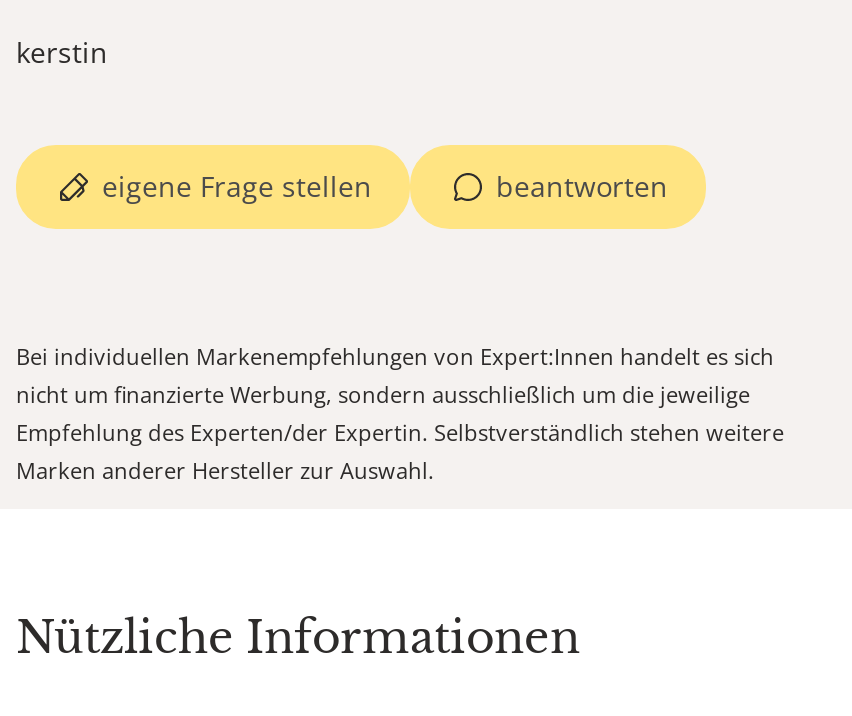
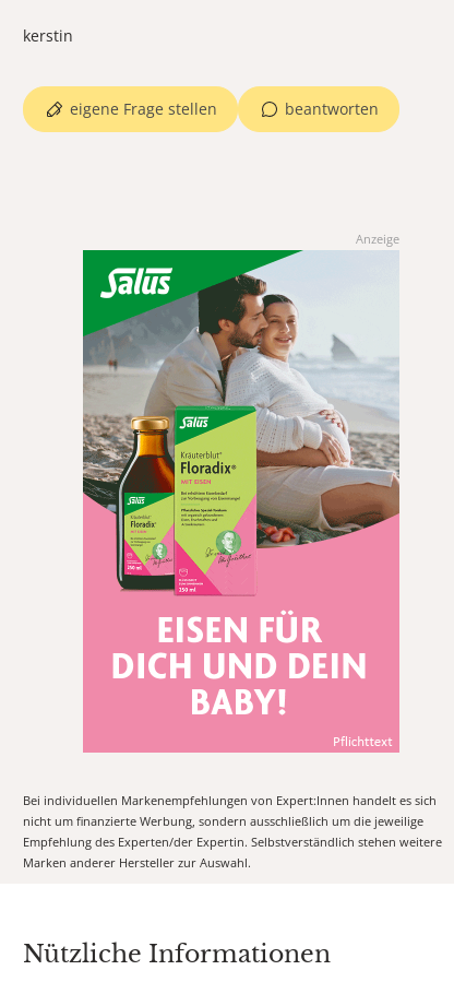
+ [image]

+ Anzeige
